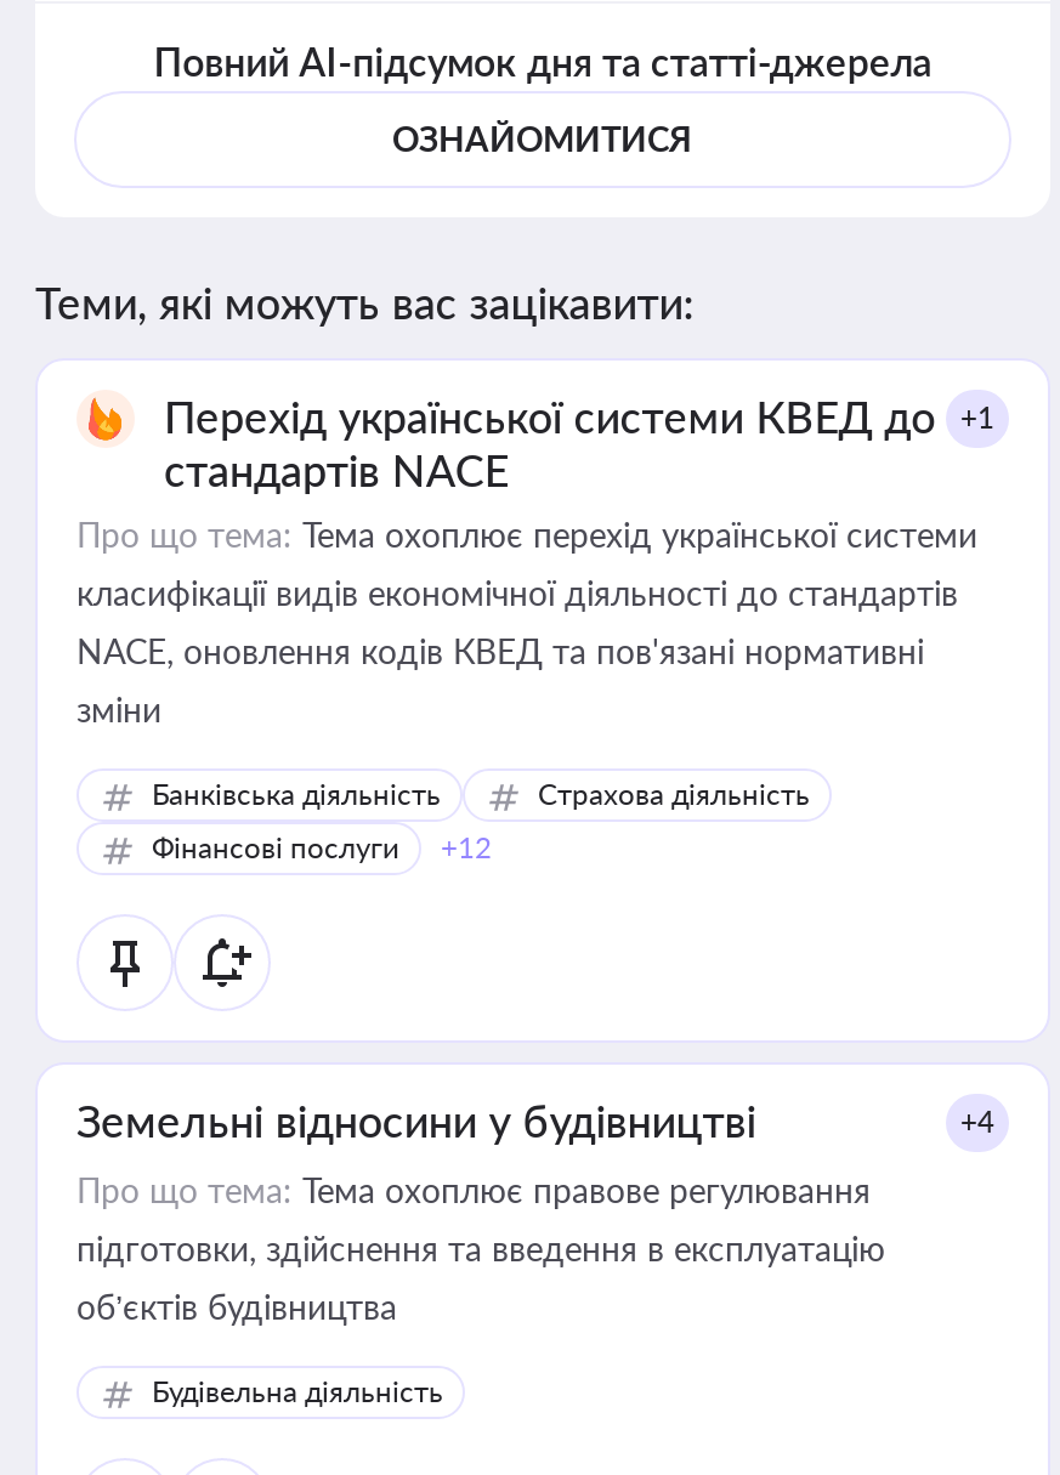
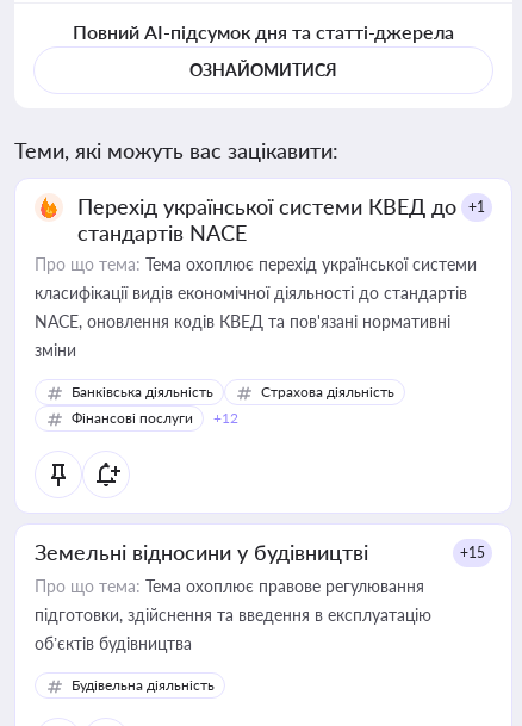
- +4
+ +15
